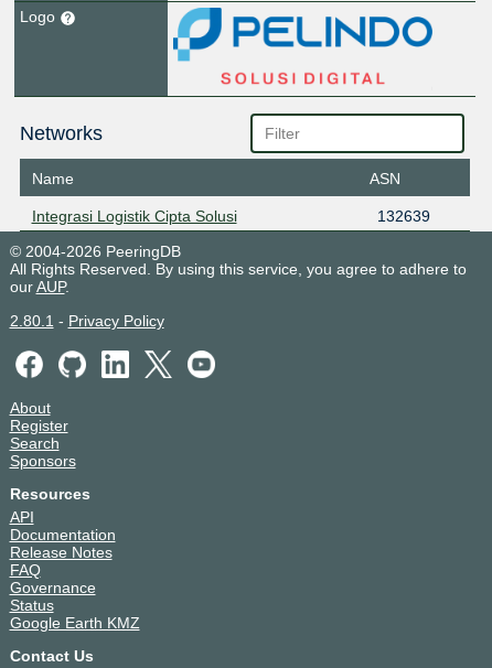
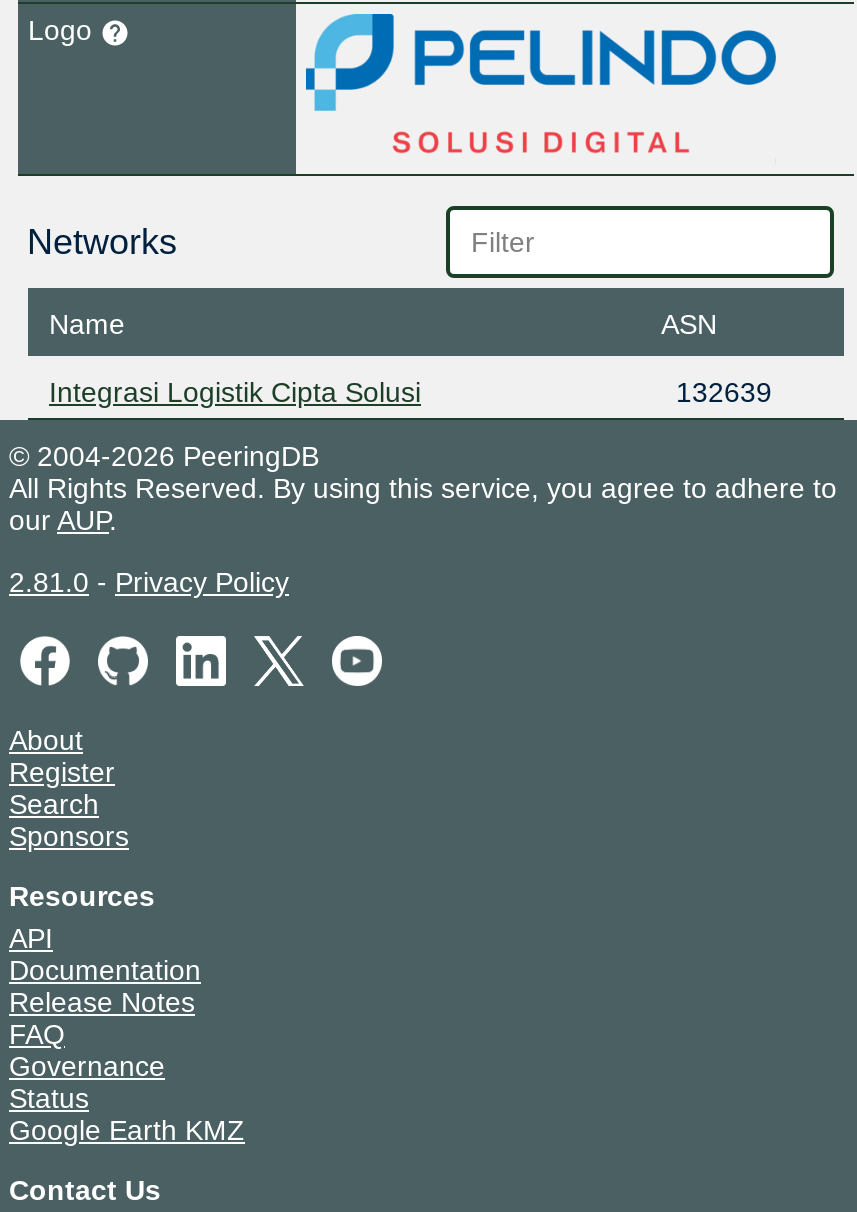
- 2.80.1 - Privacy Policy
+ 2.81.0 - Privacy Policy
